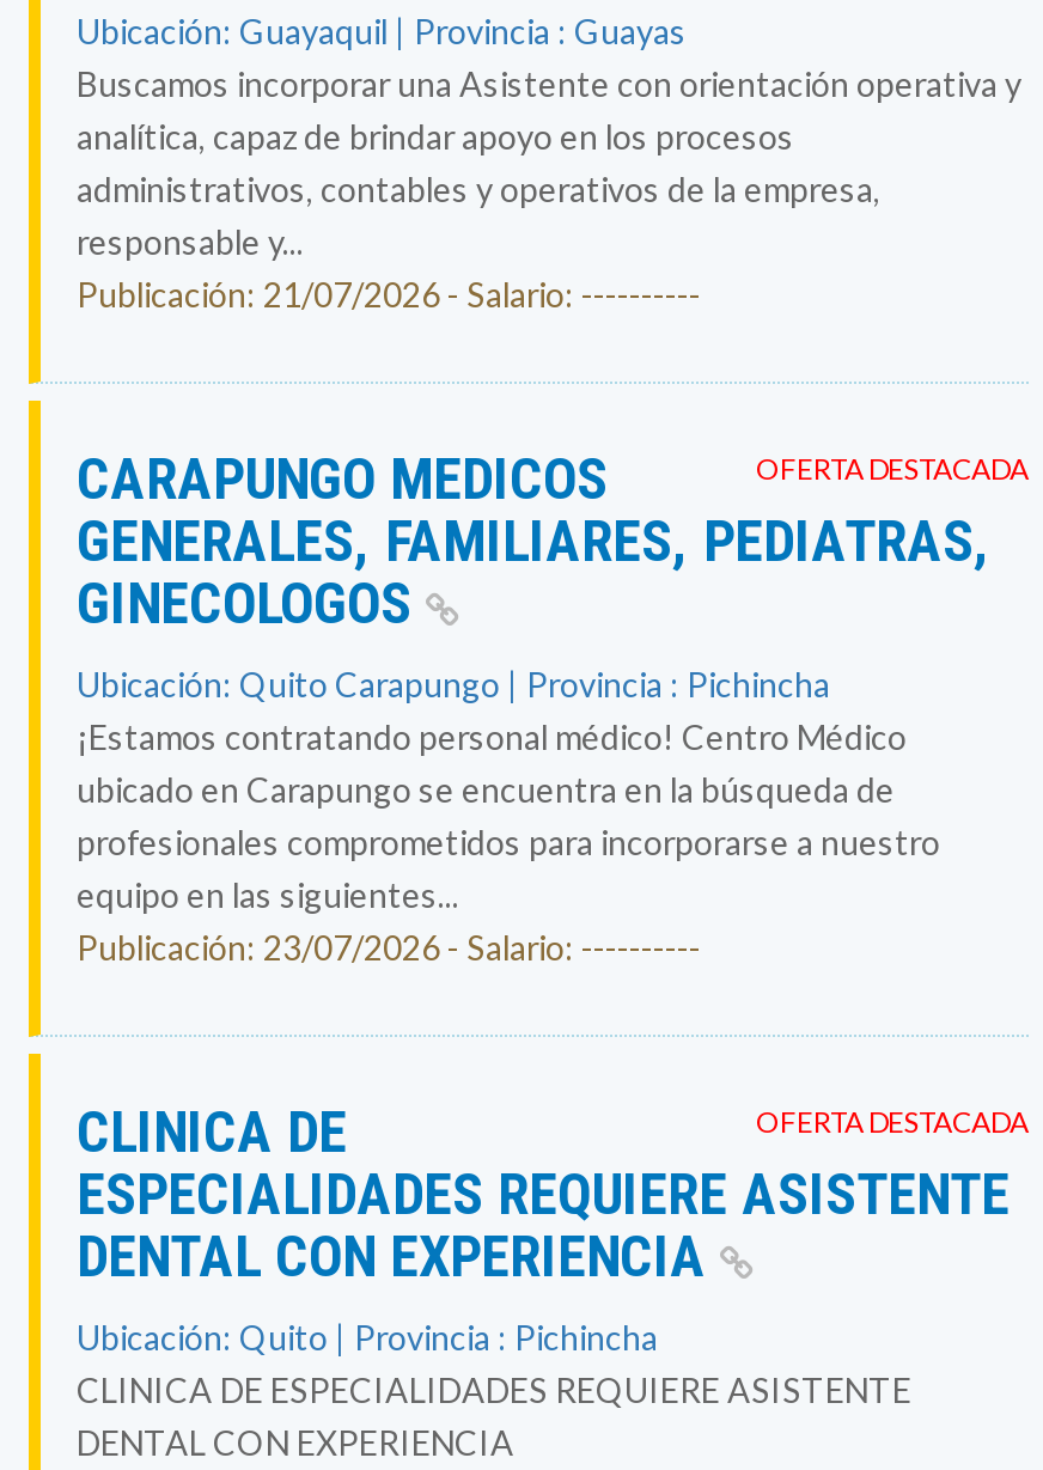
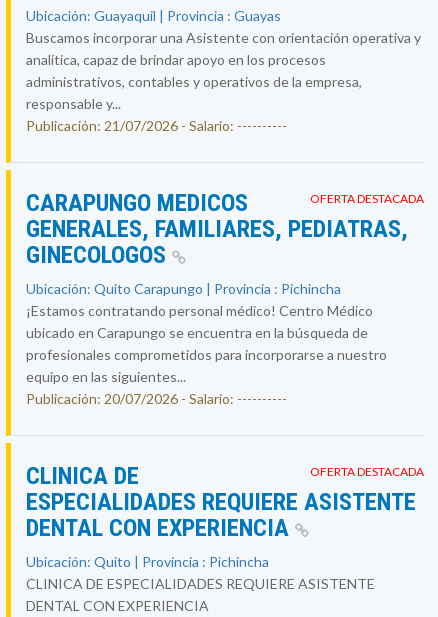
- Publicación: 23/07/2026 - Salario: ----------
+ Publicación: 20/07/2026 - Salario: ----------
